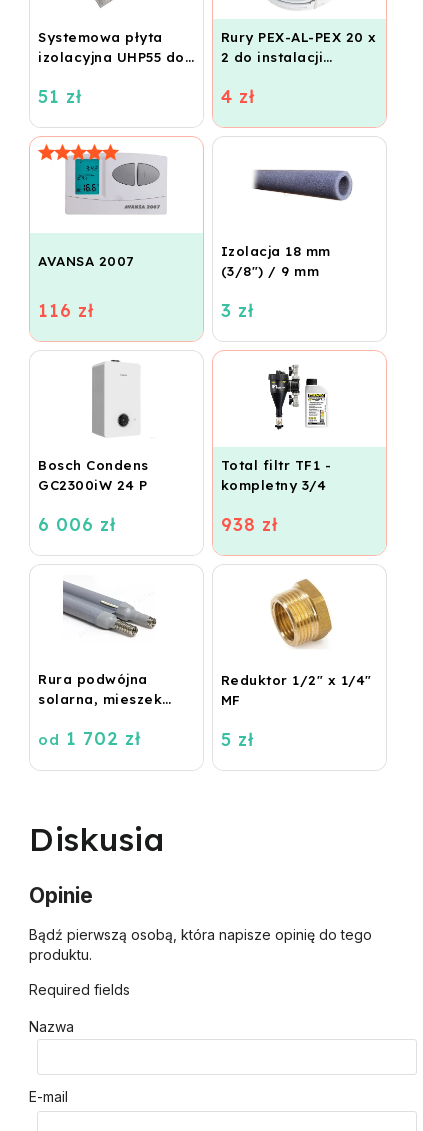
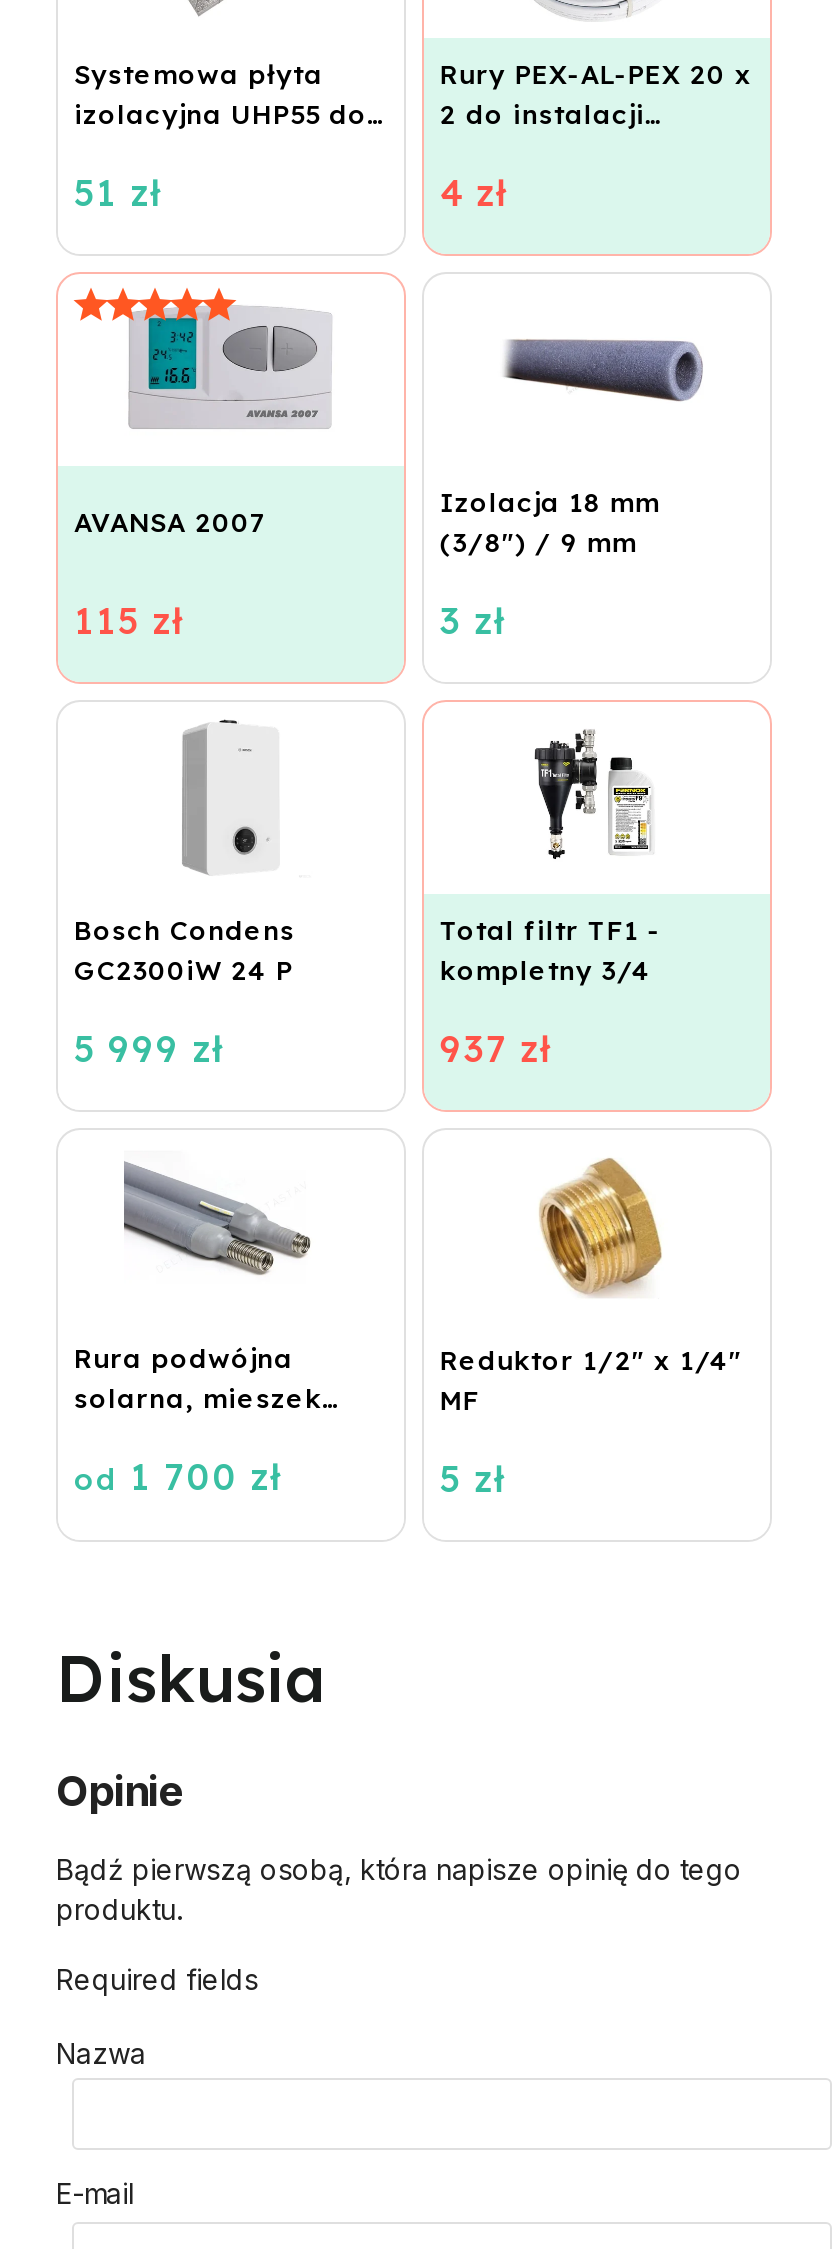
- 116 zł
+ 115 zł

- 6 006 zł
+ 5 999 zł

- 938 zł
+ 937 zł

- od 1 702 zł
+ od 1 700 zł
